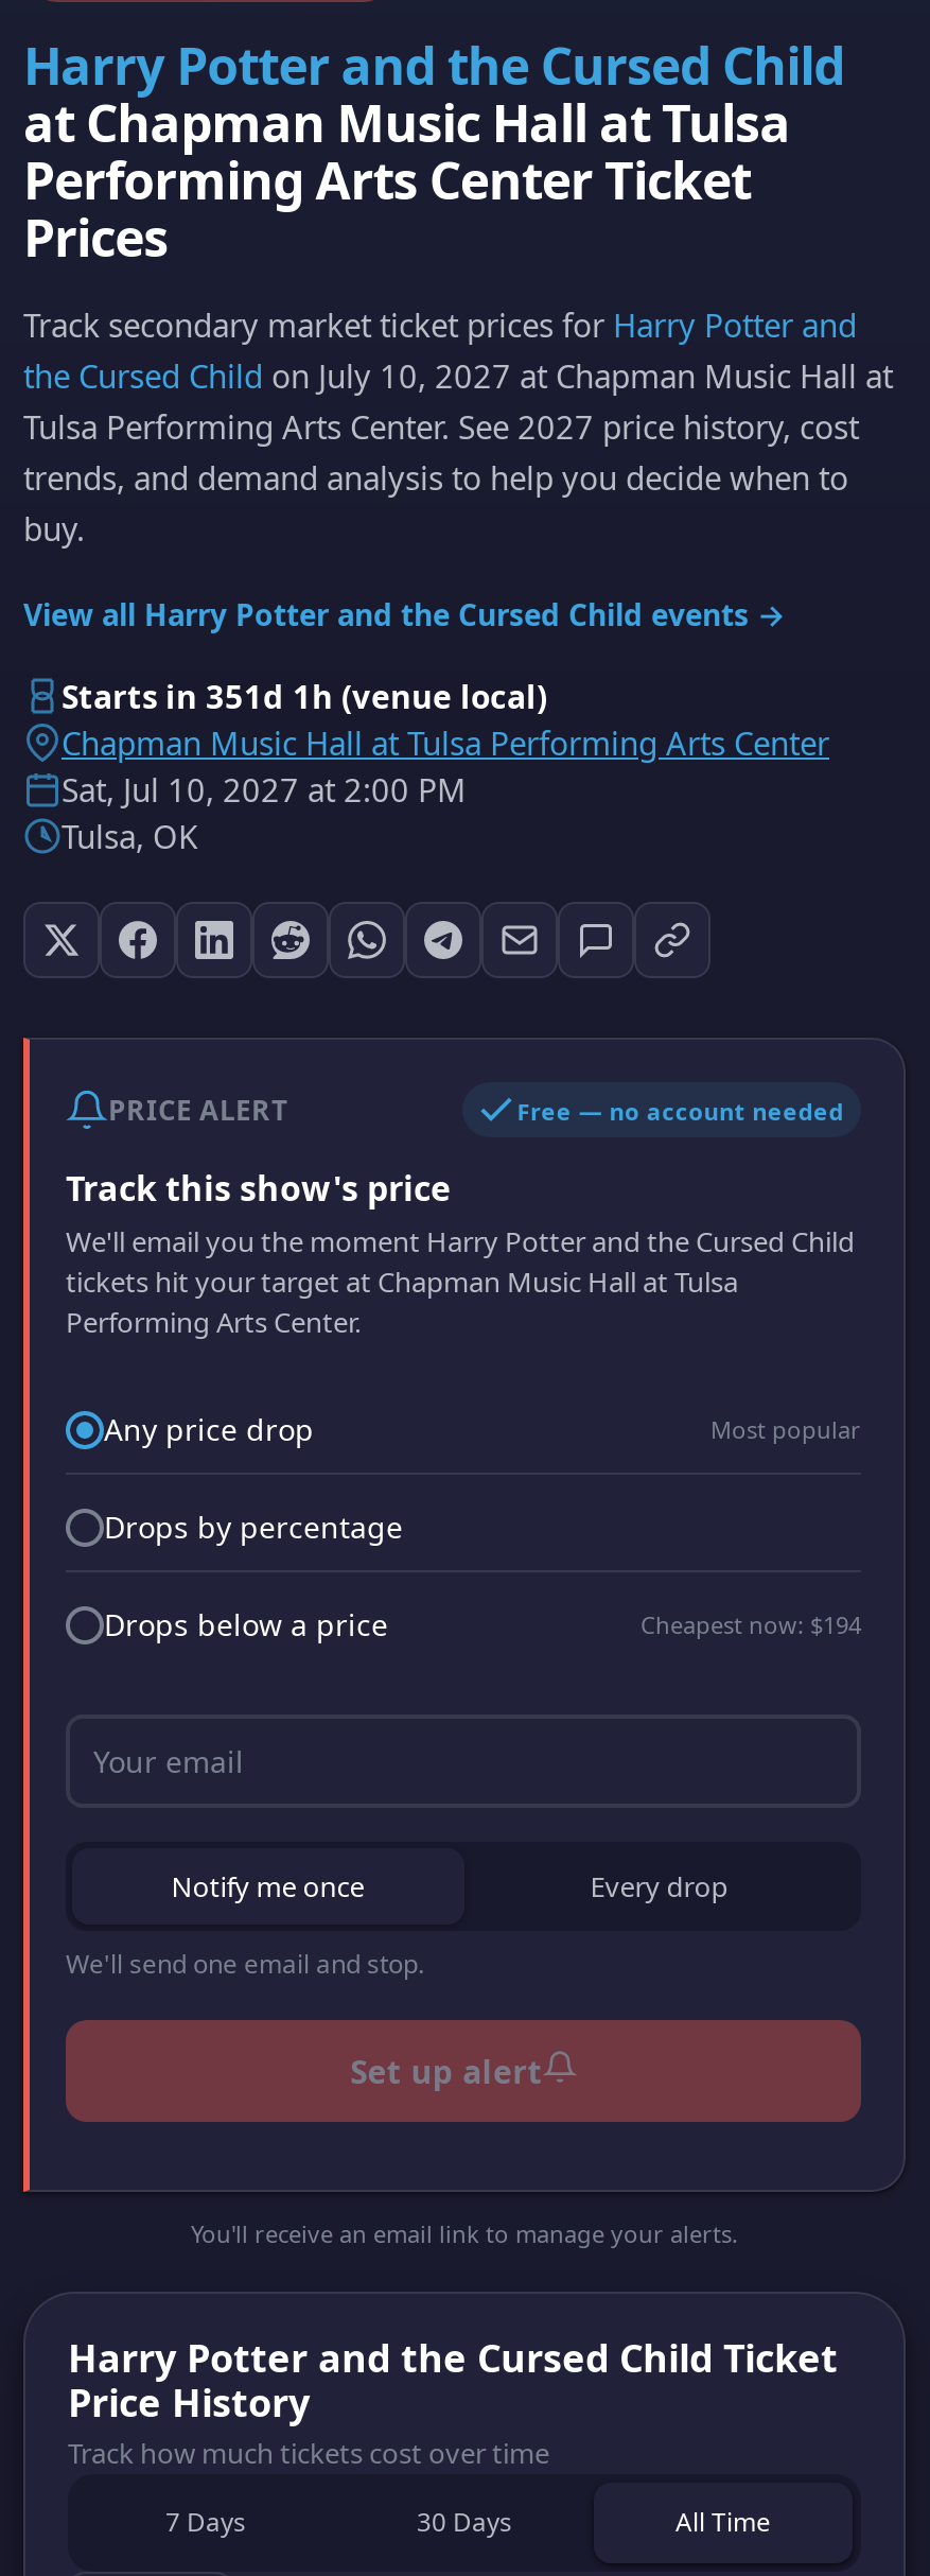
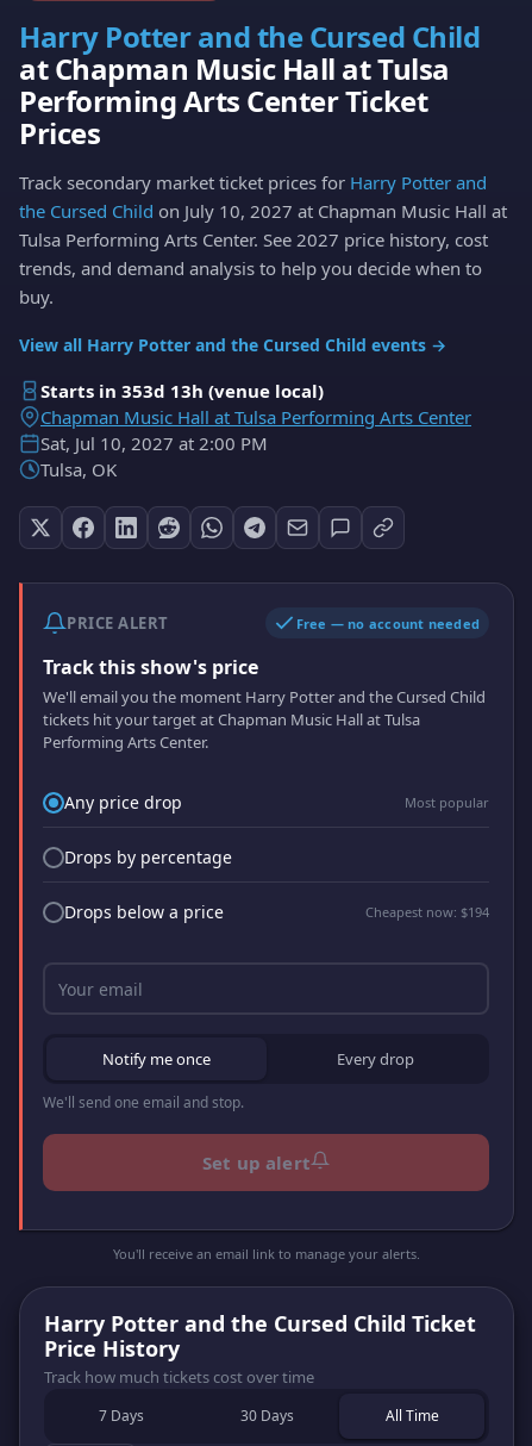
- Starts in 351d 1h (venue local)
+ Starts in 353d 13h (venue local)
